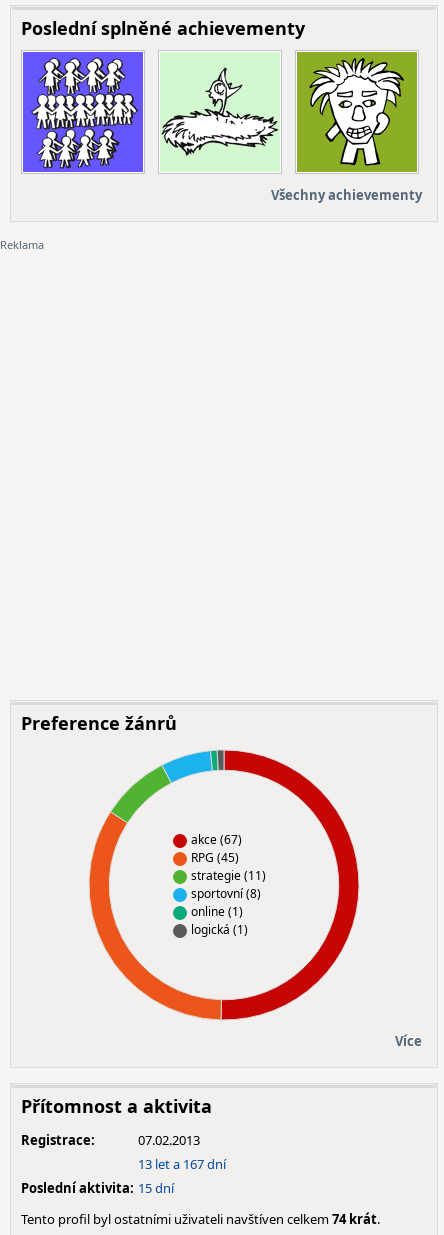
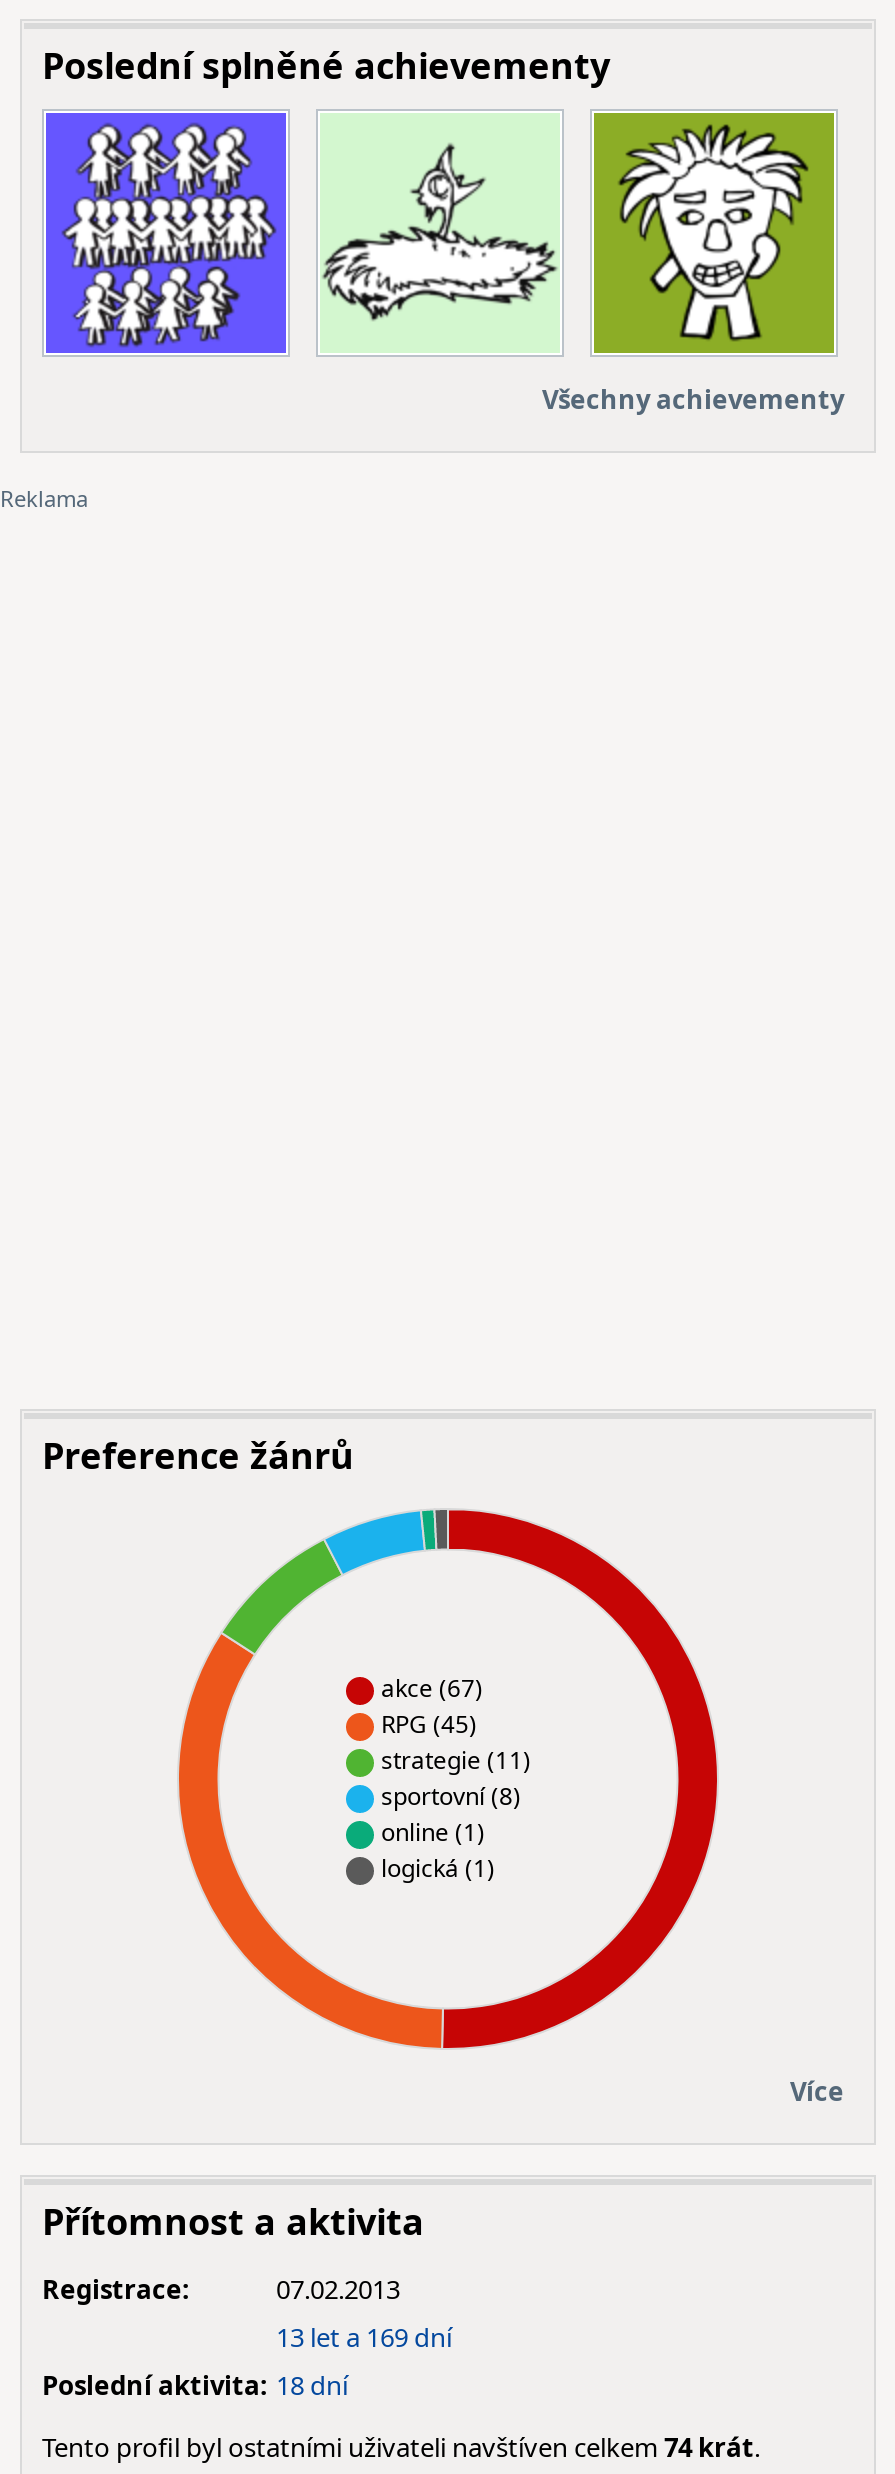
- 13 let a 167 dní
+ 13 let a 169 dní

- Poslední aktivita: 15 dní
+ Poslední aktivita: 18 dní
